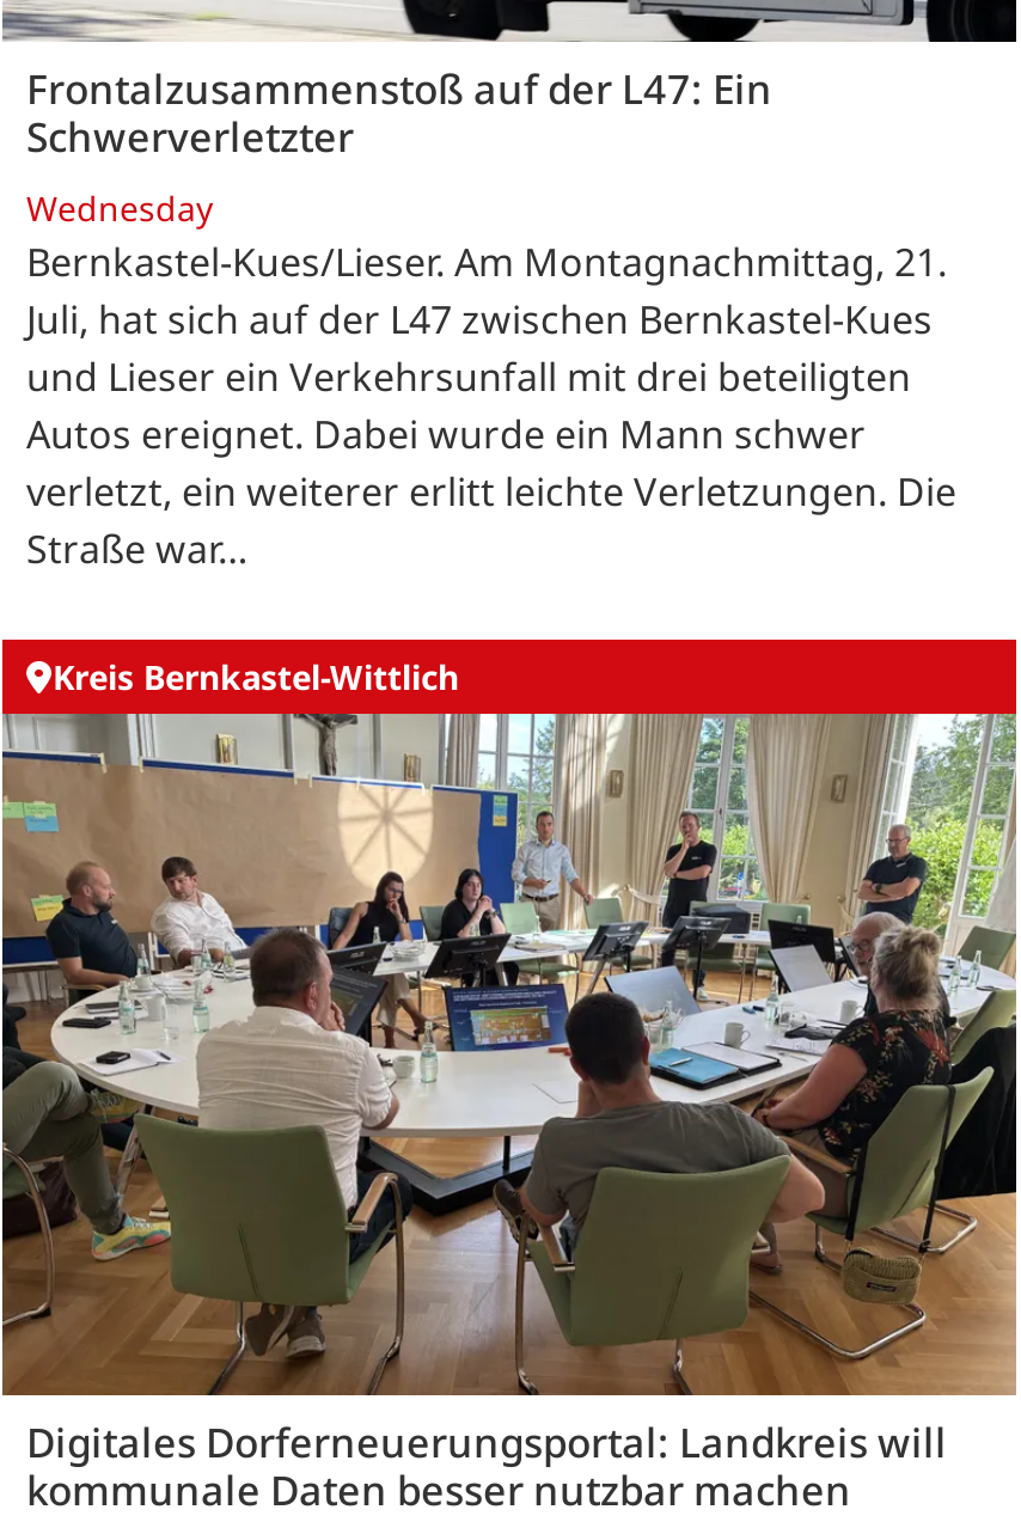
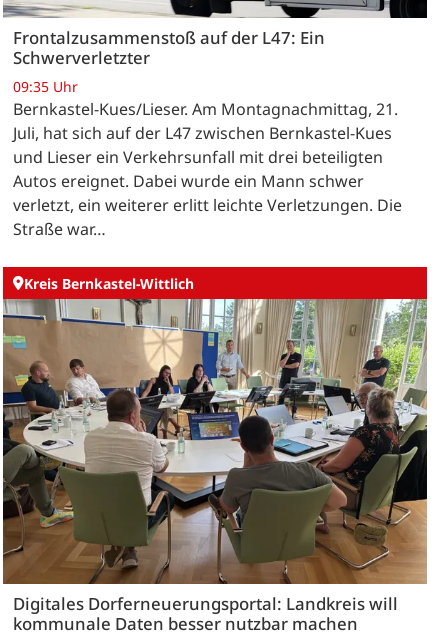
- Wednesday
+ 09:35 Uhr
